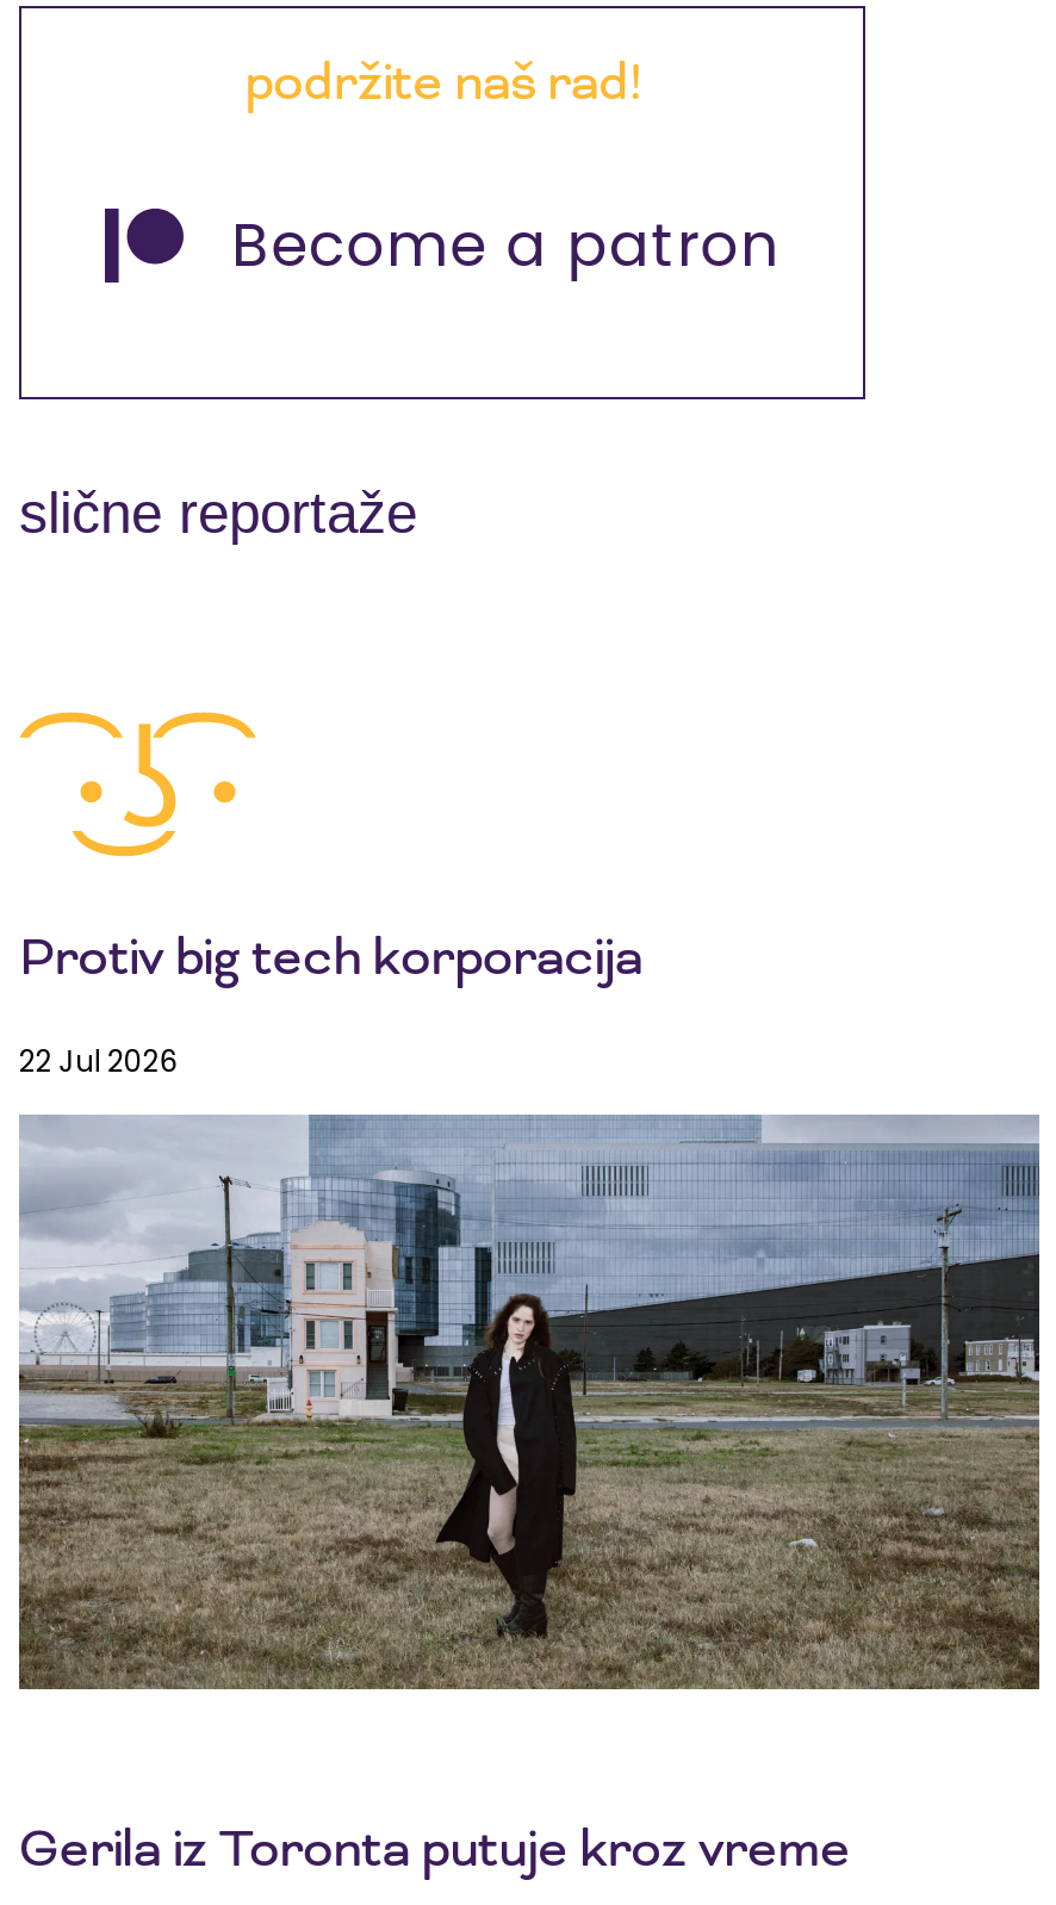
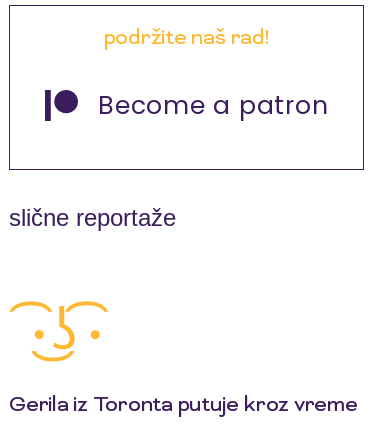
- Protiv big tech korporacija
- 22 Jul 2026

- [image]
